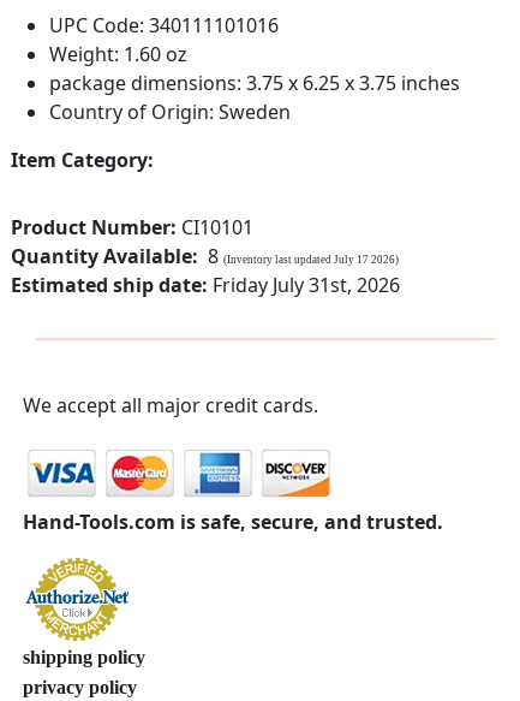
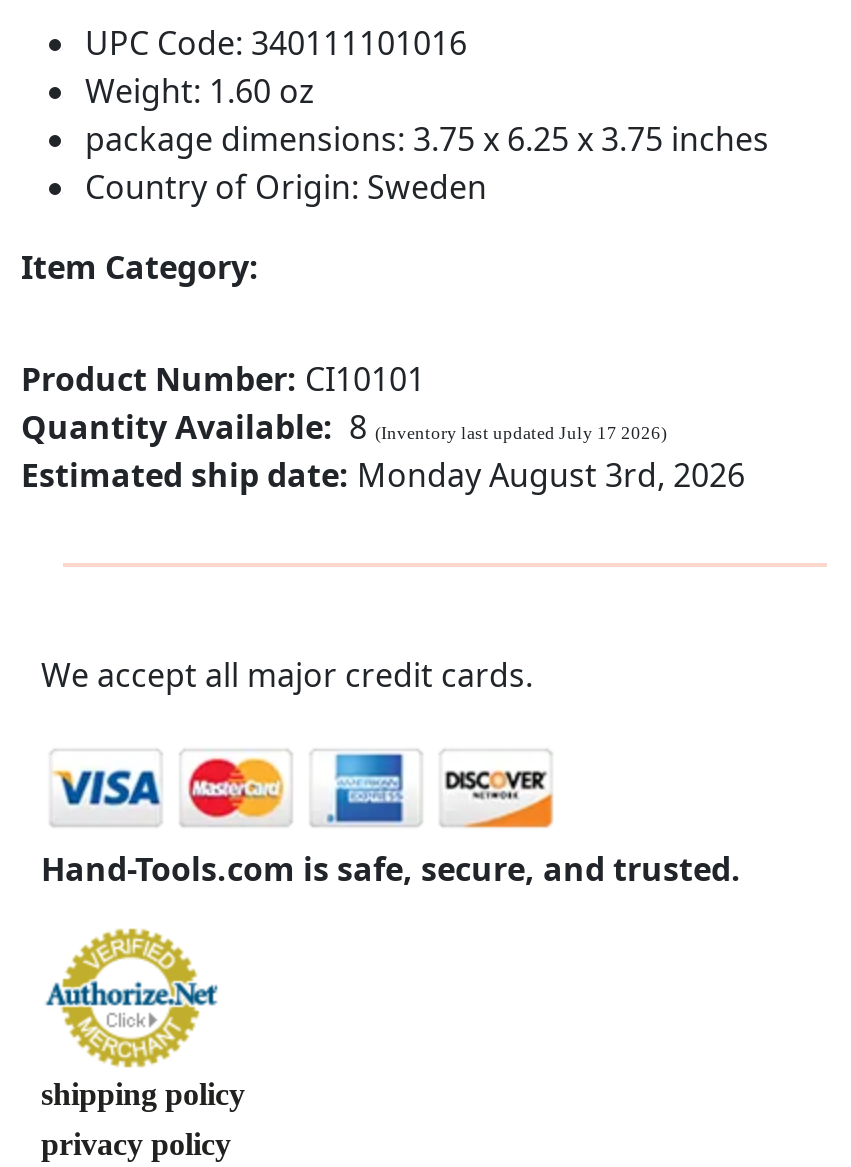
- Estimated ship date: Friday July 31st, 2026
+ Estimated ship date: Monday August 3rd, 2026
